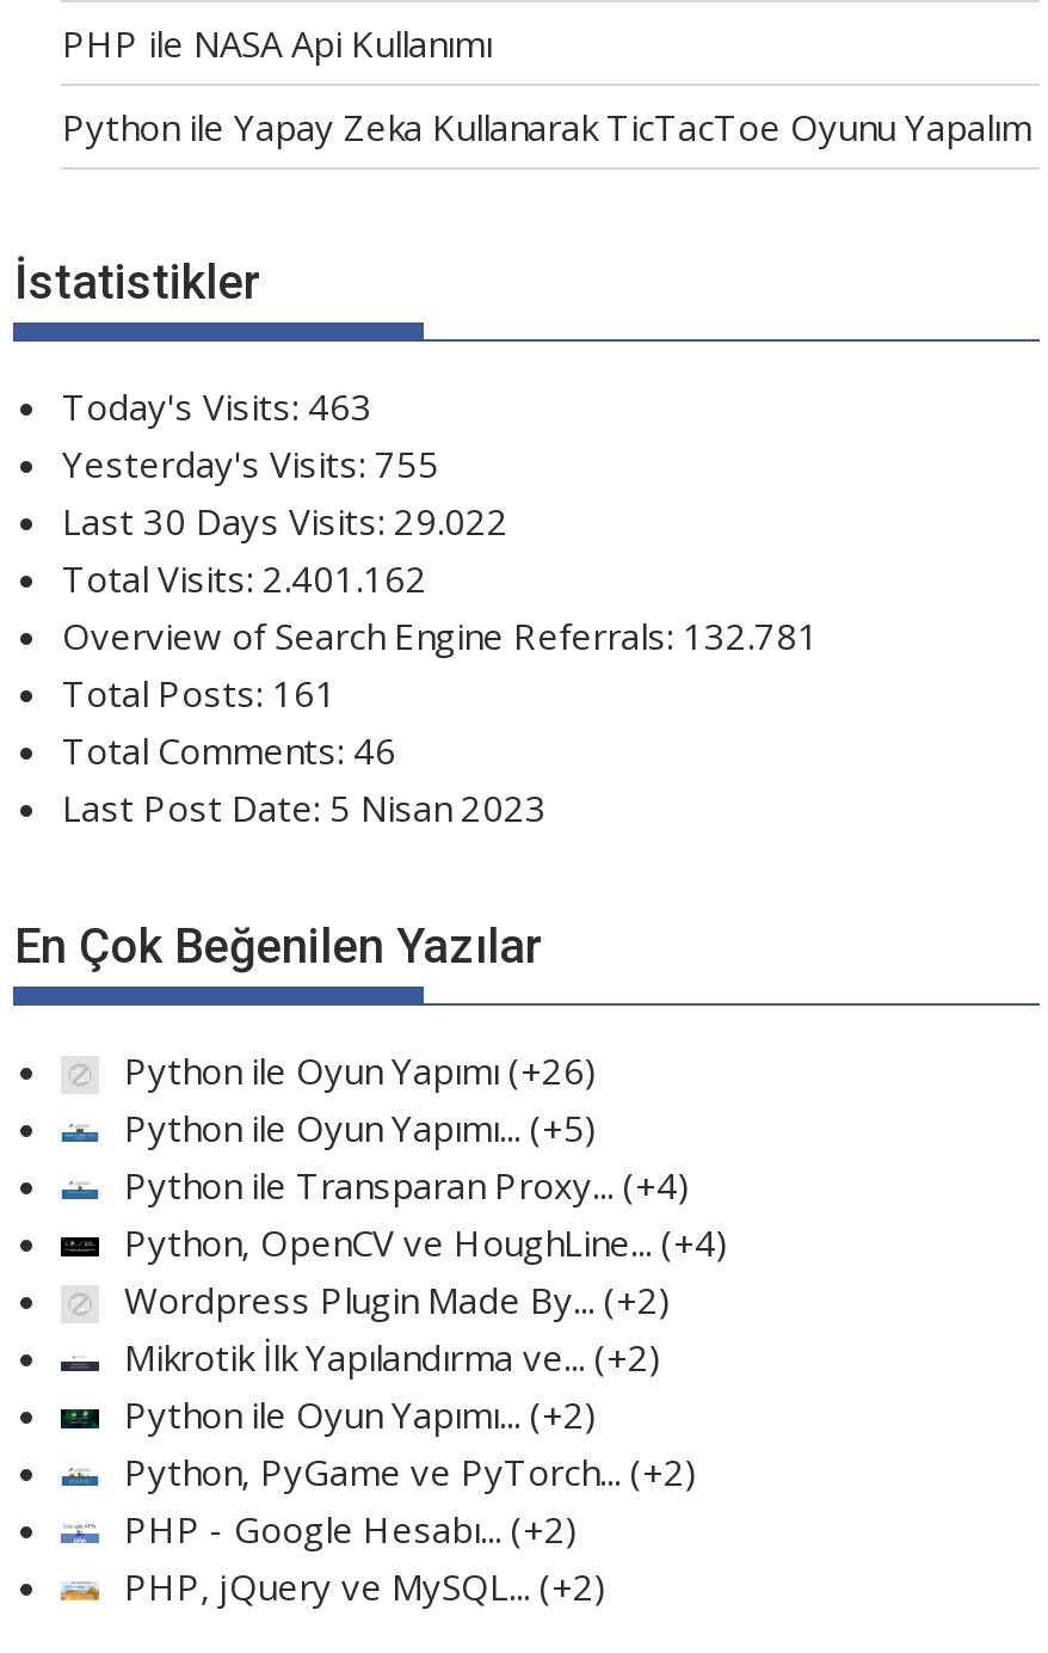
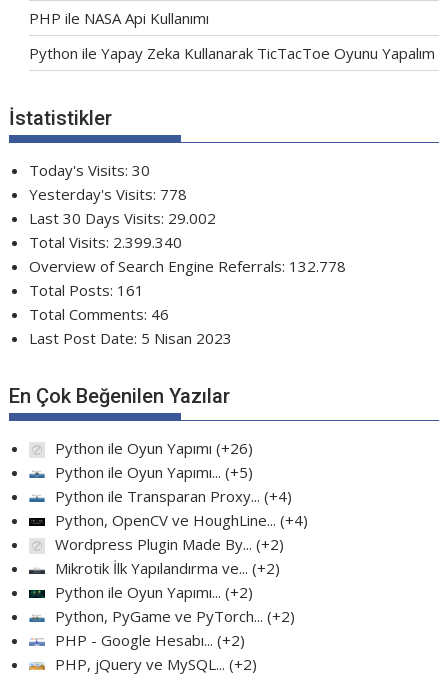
- Today's Visits: 463
+ Today's Visits: 30

- Yesterday's Visits: 755
+ Yesterday's Visits: 778

- Last 30 Days Visits: 29.022
+ Last 30 Days Visits: 29.002

- Total Visits: 2.401.162
+ Total Visits: 2.399.340

- Overview of Search Engine Referrals: 132.781
+ Overview of Search Engine Referrals: 132.778
